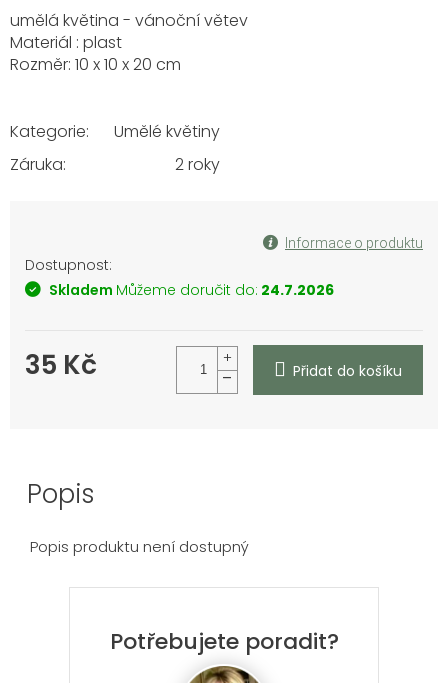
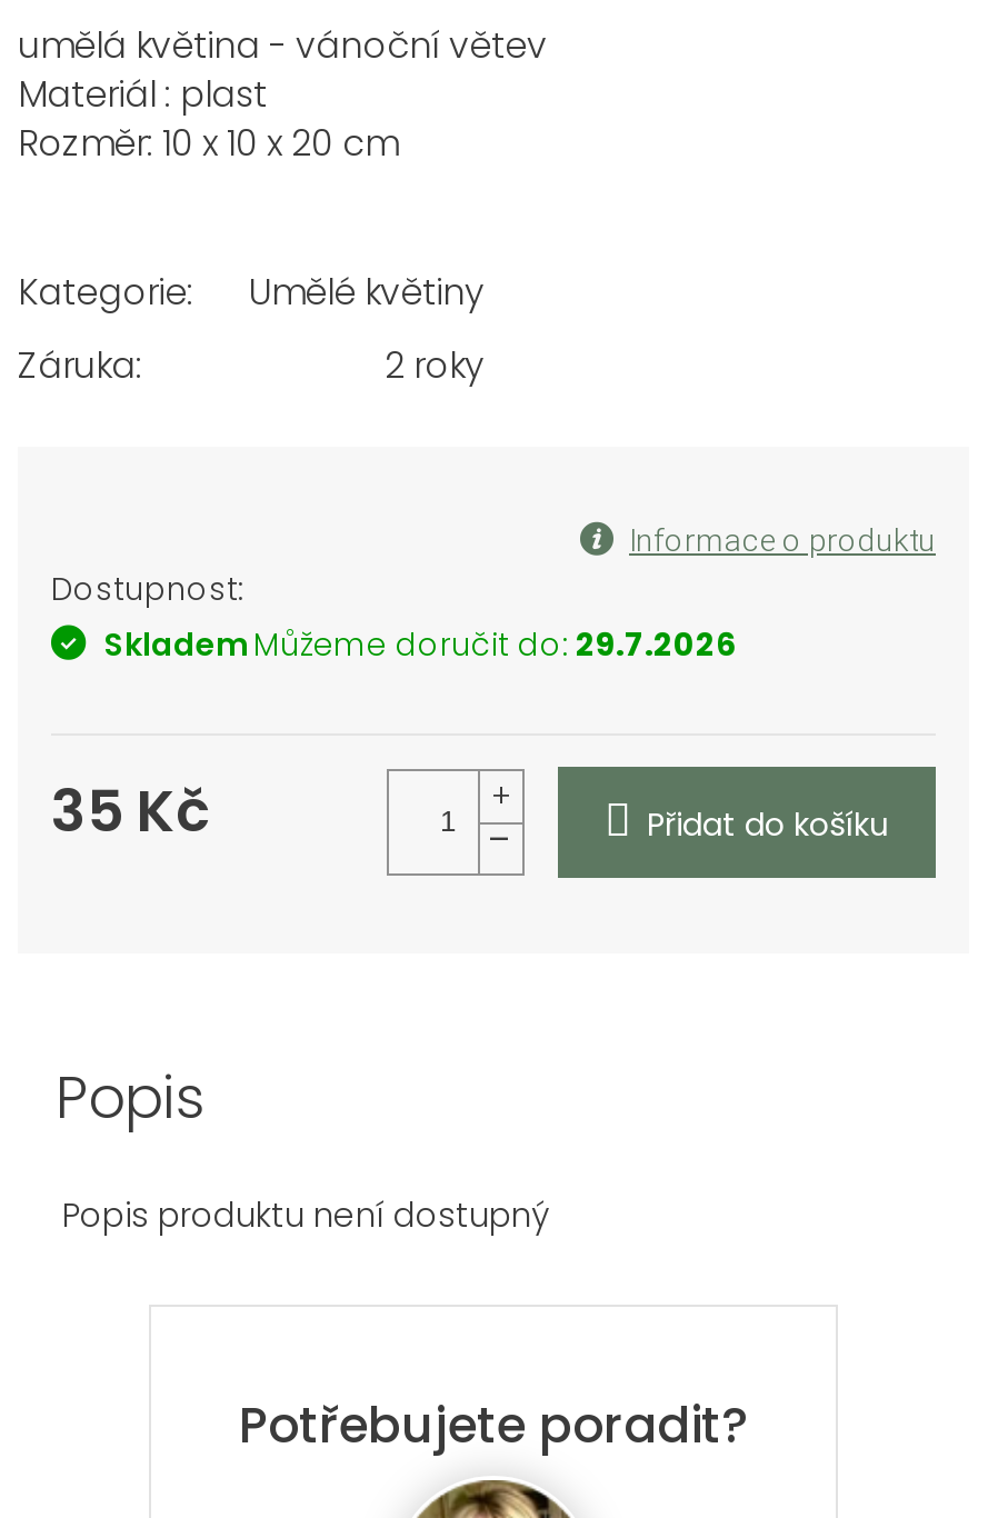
- Skladem Můžeme doručit do: 24.7.2026
+ Skladem Můžeme doručit do: 29.7.2026
